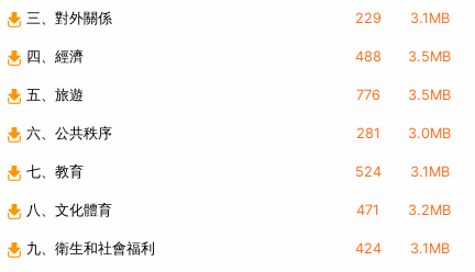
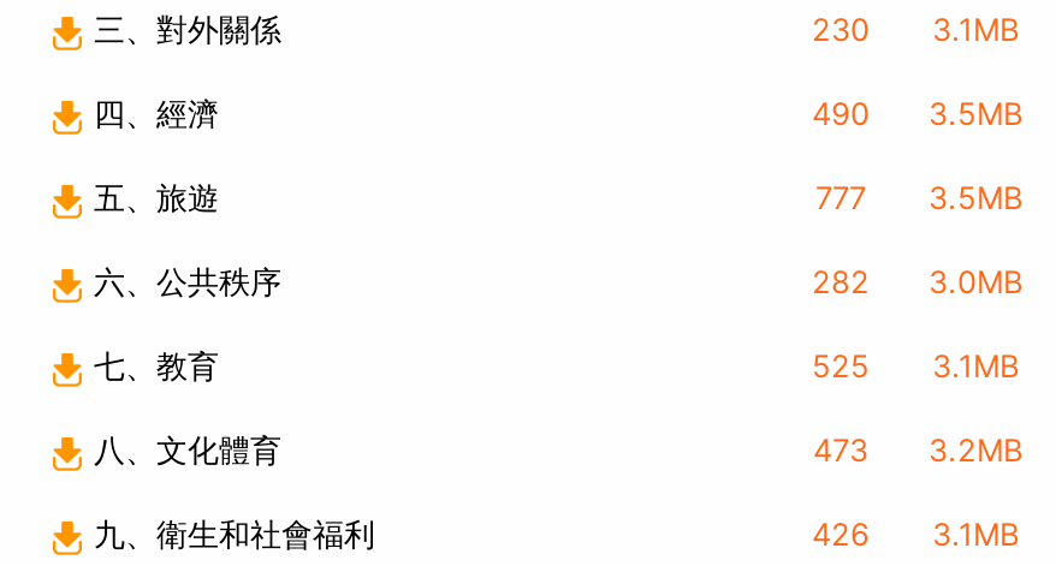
- 229 3.1MB
+ 230 3.1MB

- 488 3.5MB
+ 490 3.5MB

- 776 3.5MB
+ 777 3.5MB

- 281 3.0MB
+ 282 3.0MB

- 524 3.1MB
+ 525 3.1MB

- 471 3.2MB
+ 473 3.2MB

- 424 3.1MB
+ 426 3.1MB
